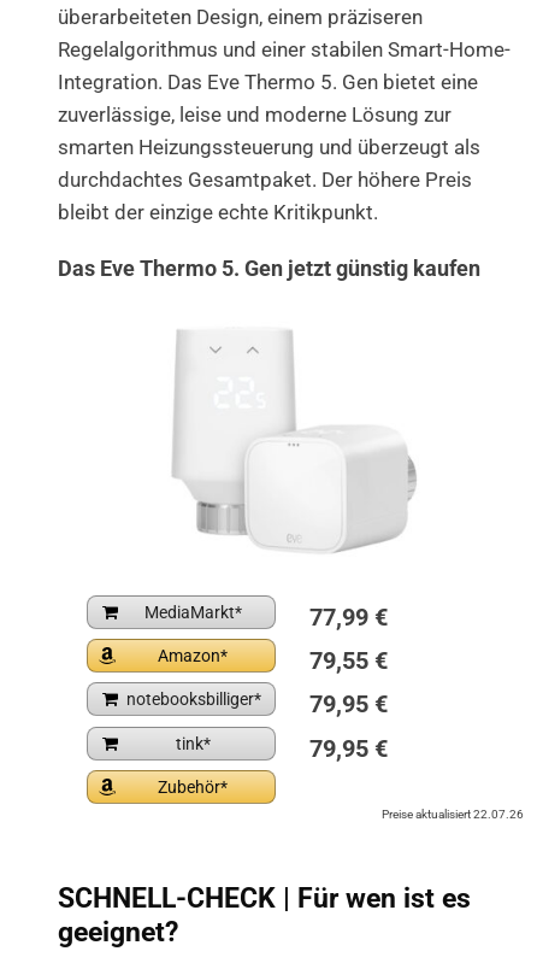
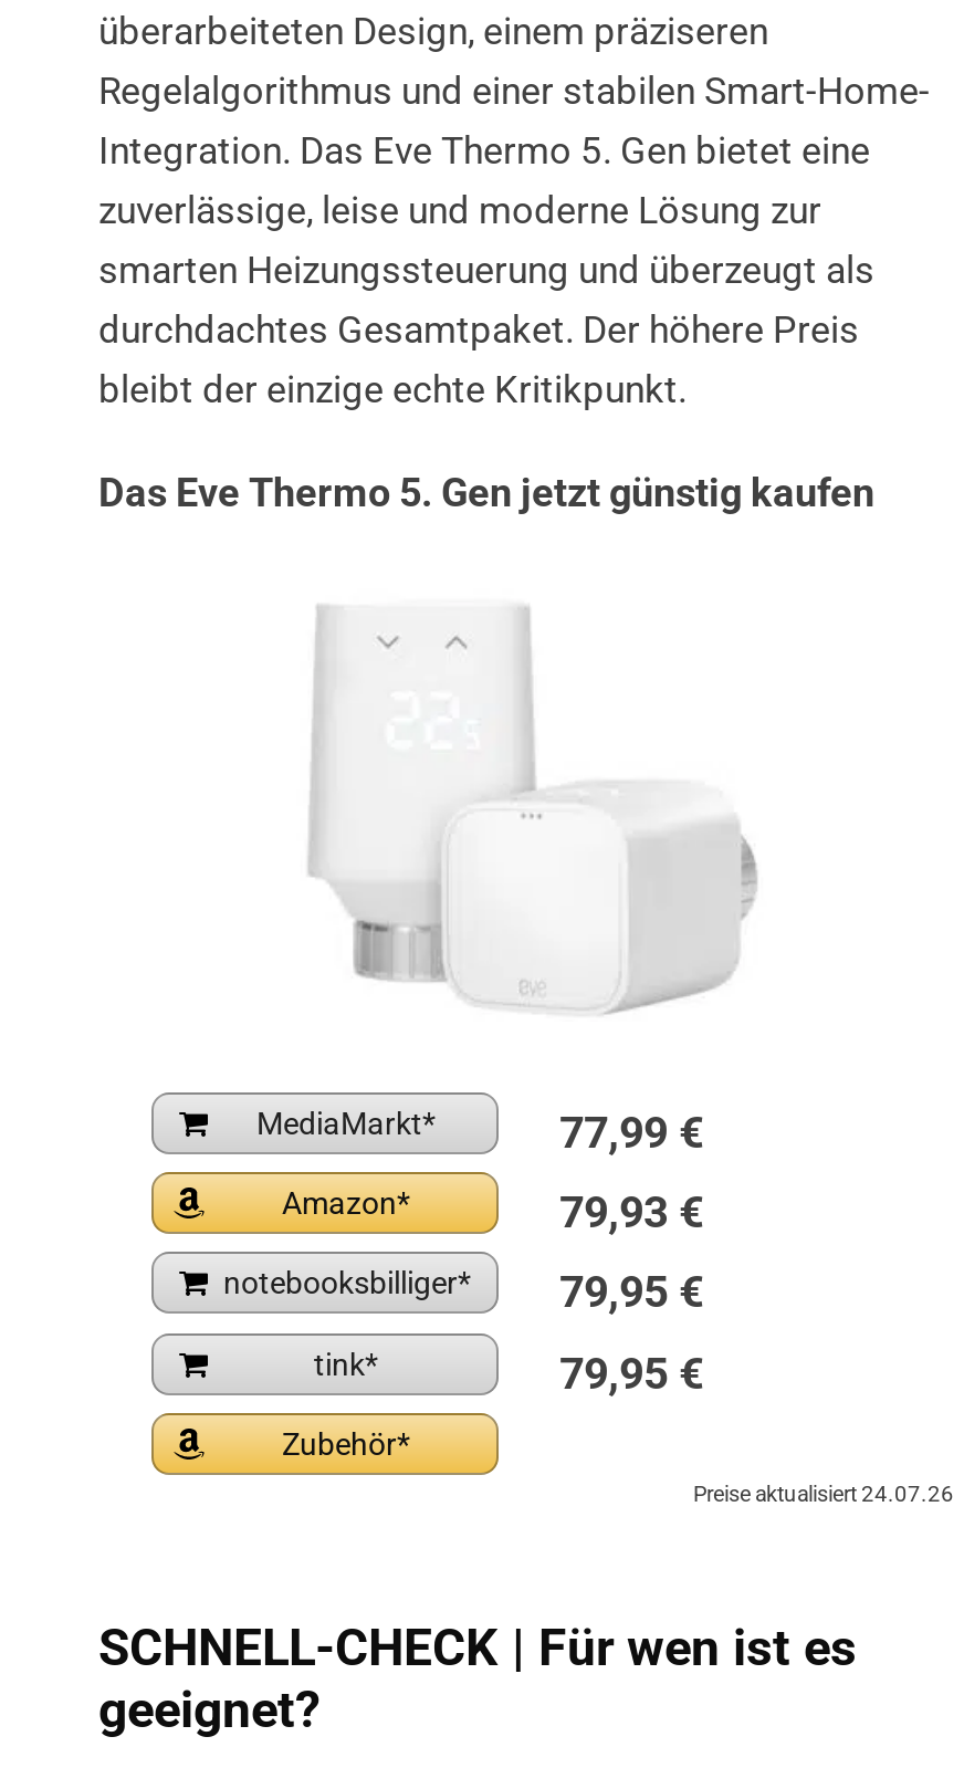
- 79,55 €
+ 79,93 €

- Preise aktualisiert 22.07.26
+ Preise aktualisiert 24.07.26
